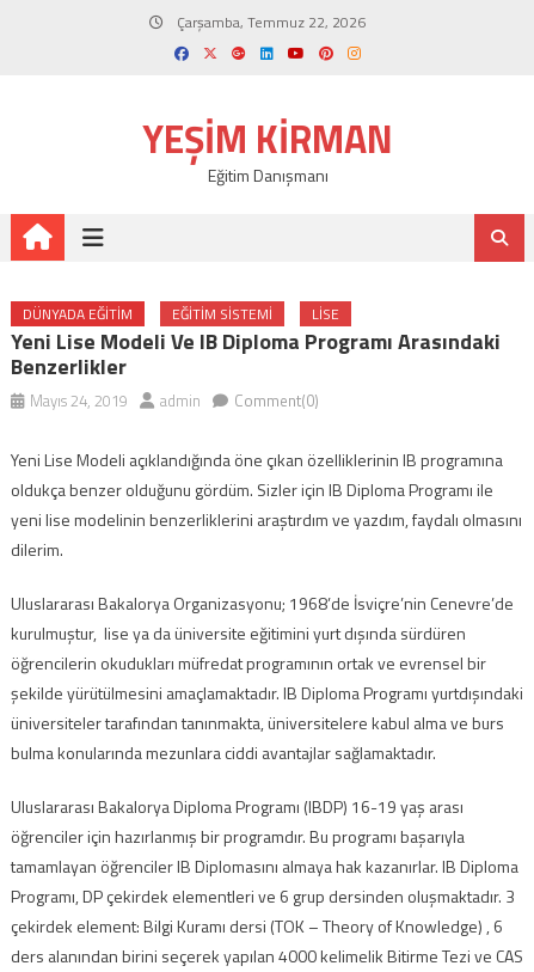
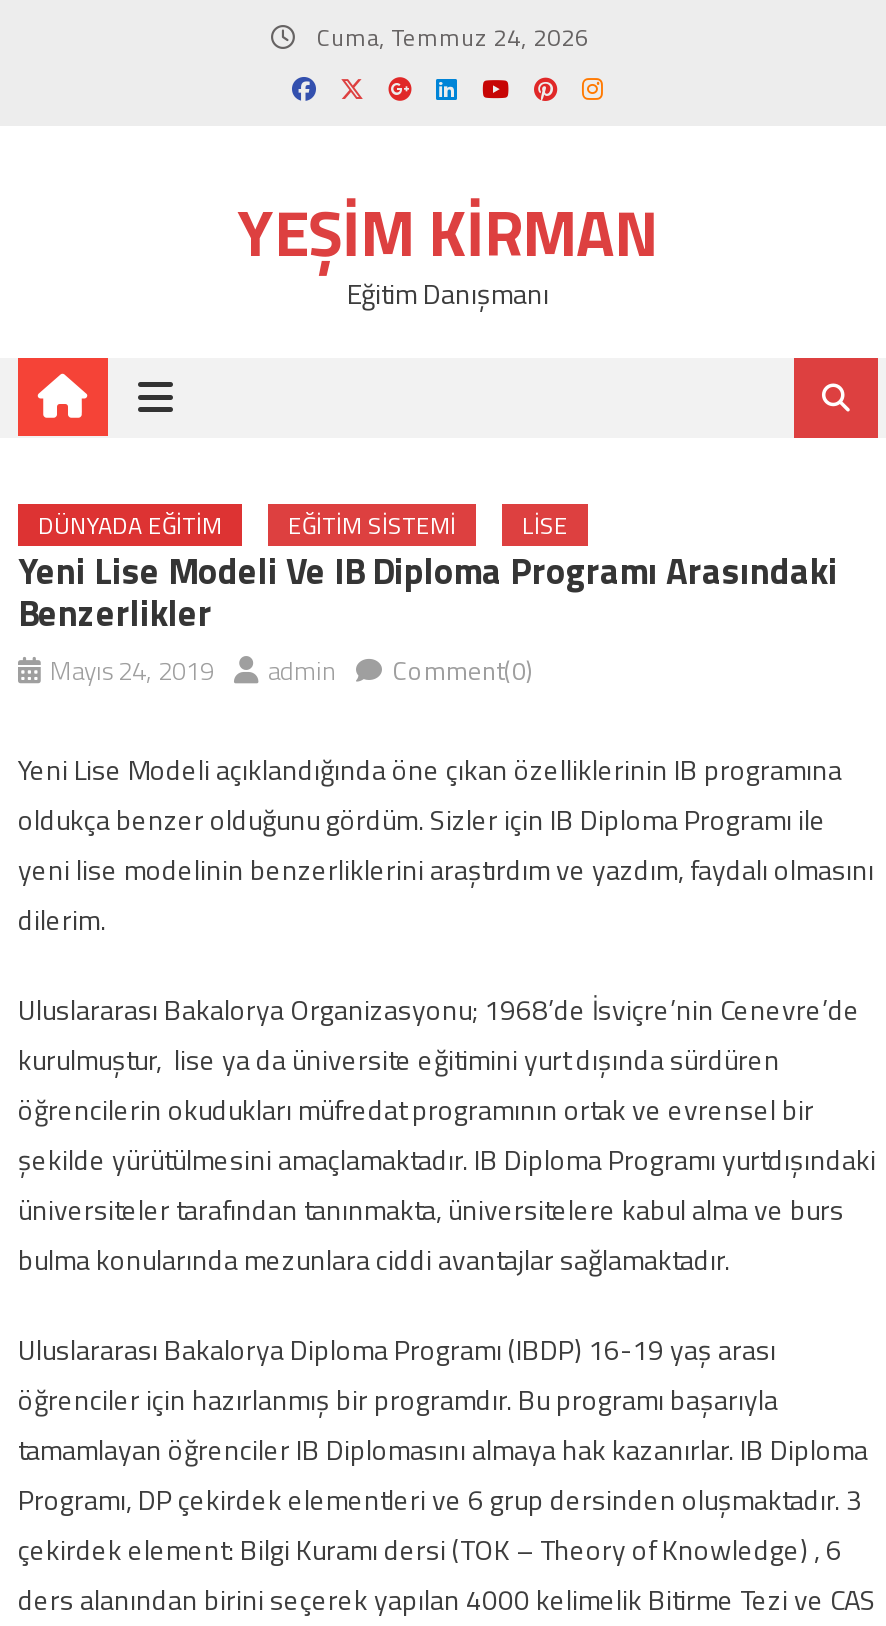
- Çarşamba, Temmuz 22, 2026
+ Cuma, Temmuz 24, 2026
